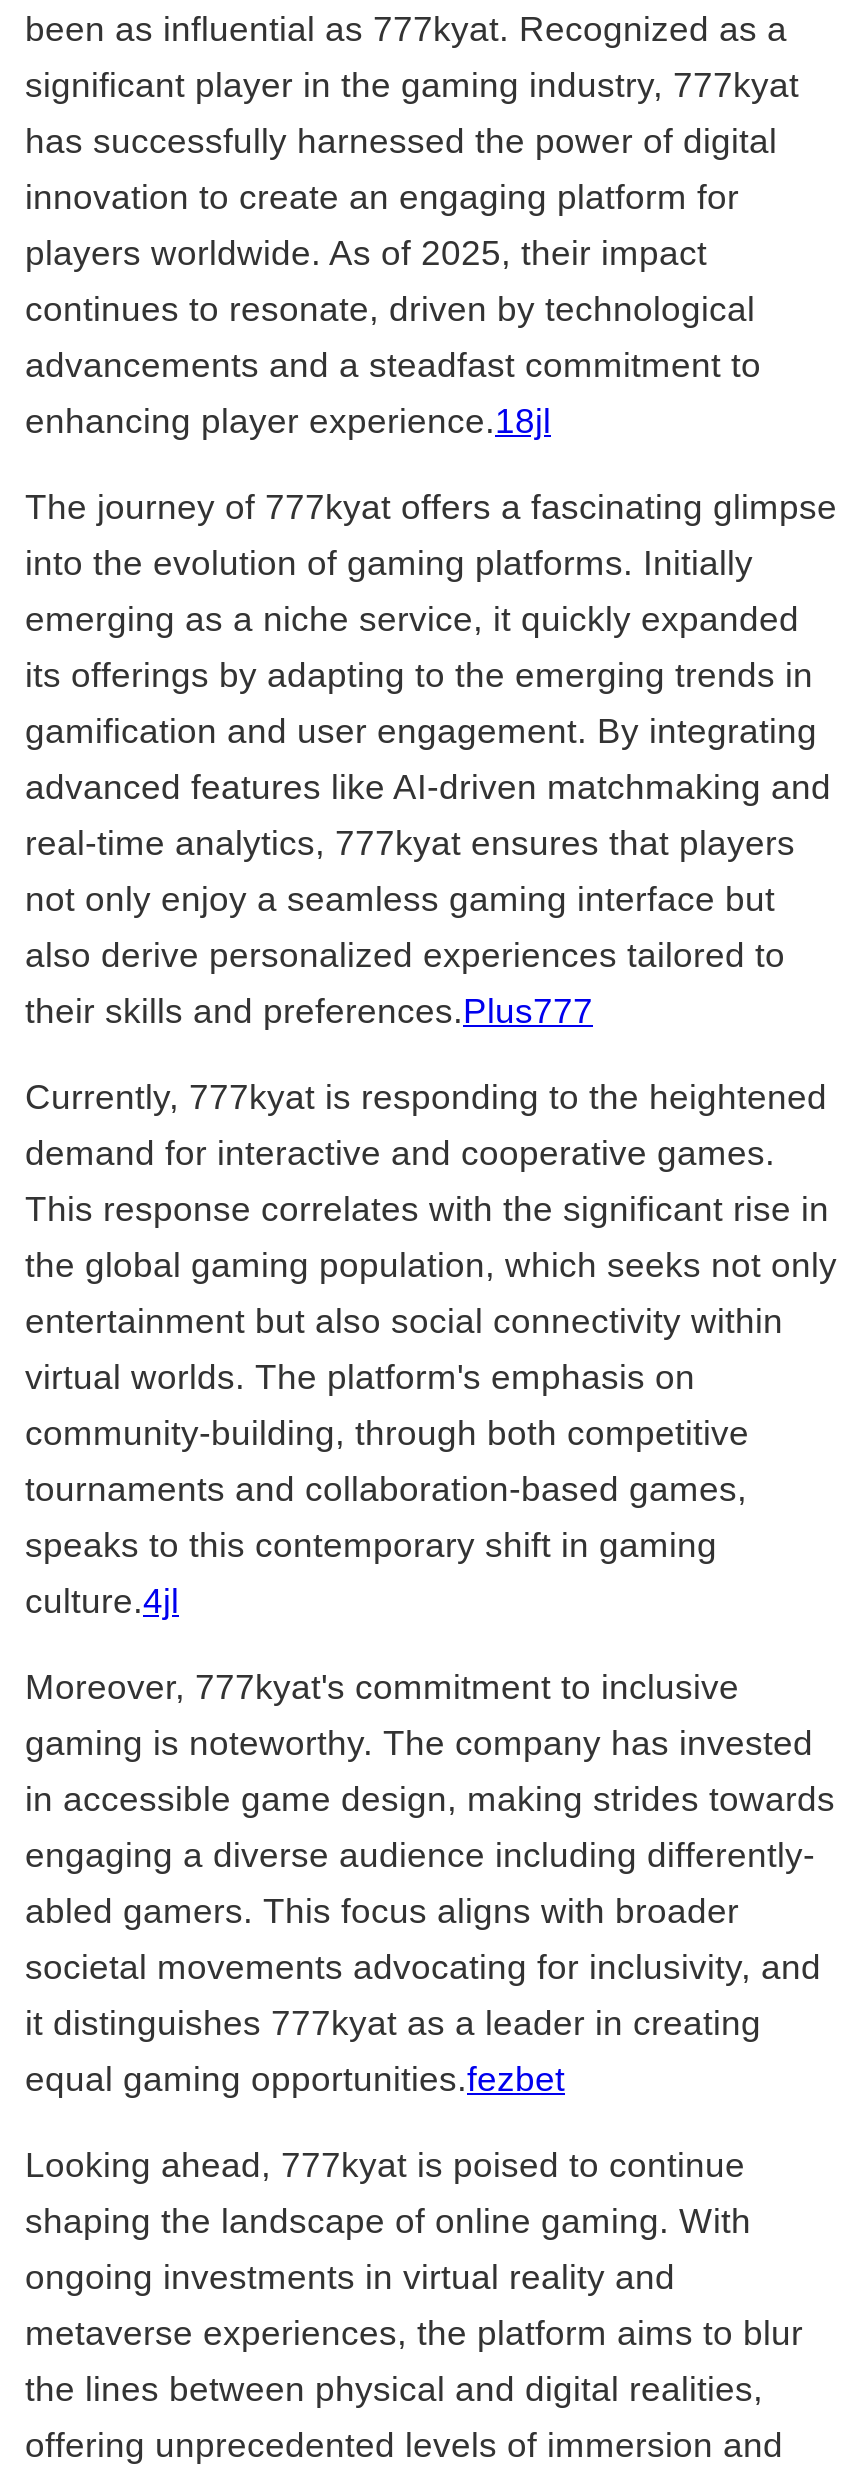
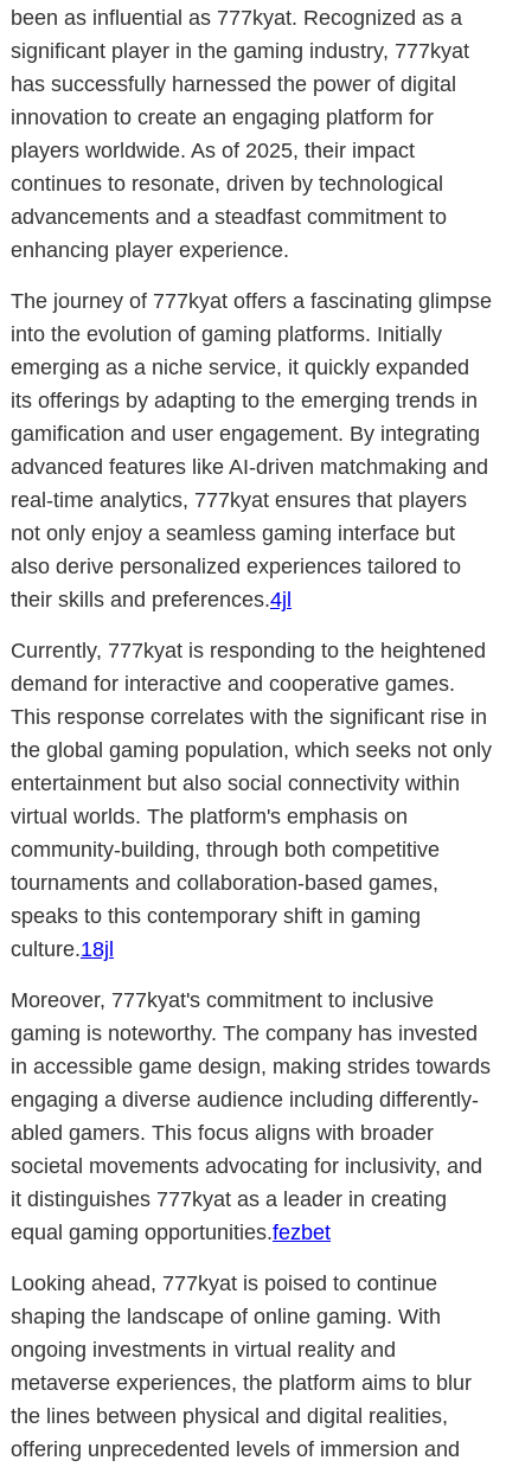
- enhancing player experience.18jl
+ enhancing player experience.

- their skills and preferences.Plus777
+ their skills and preferences.4jl

- culture.4jl
+ culture.18jl
